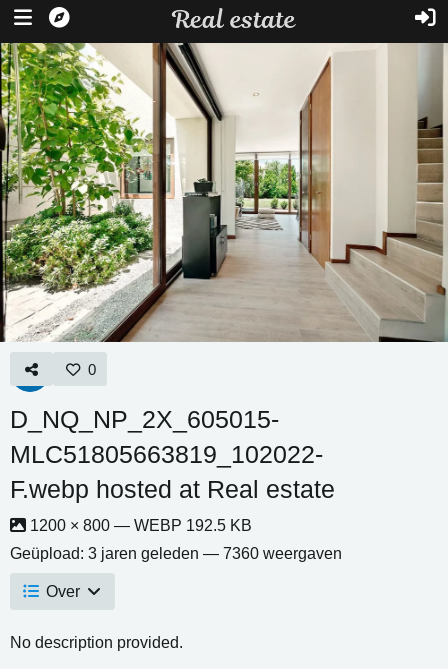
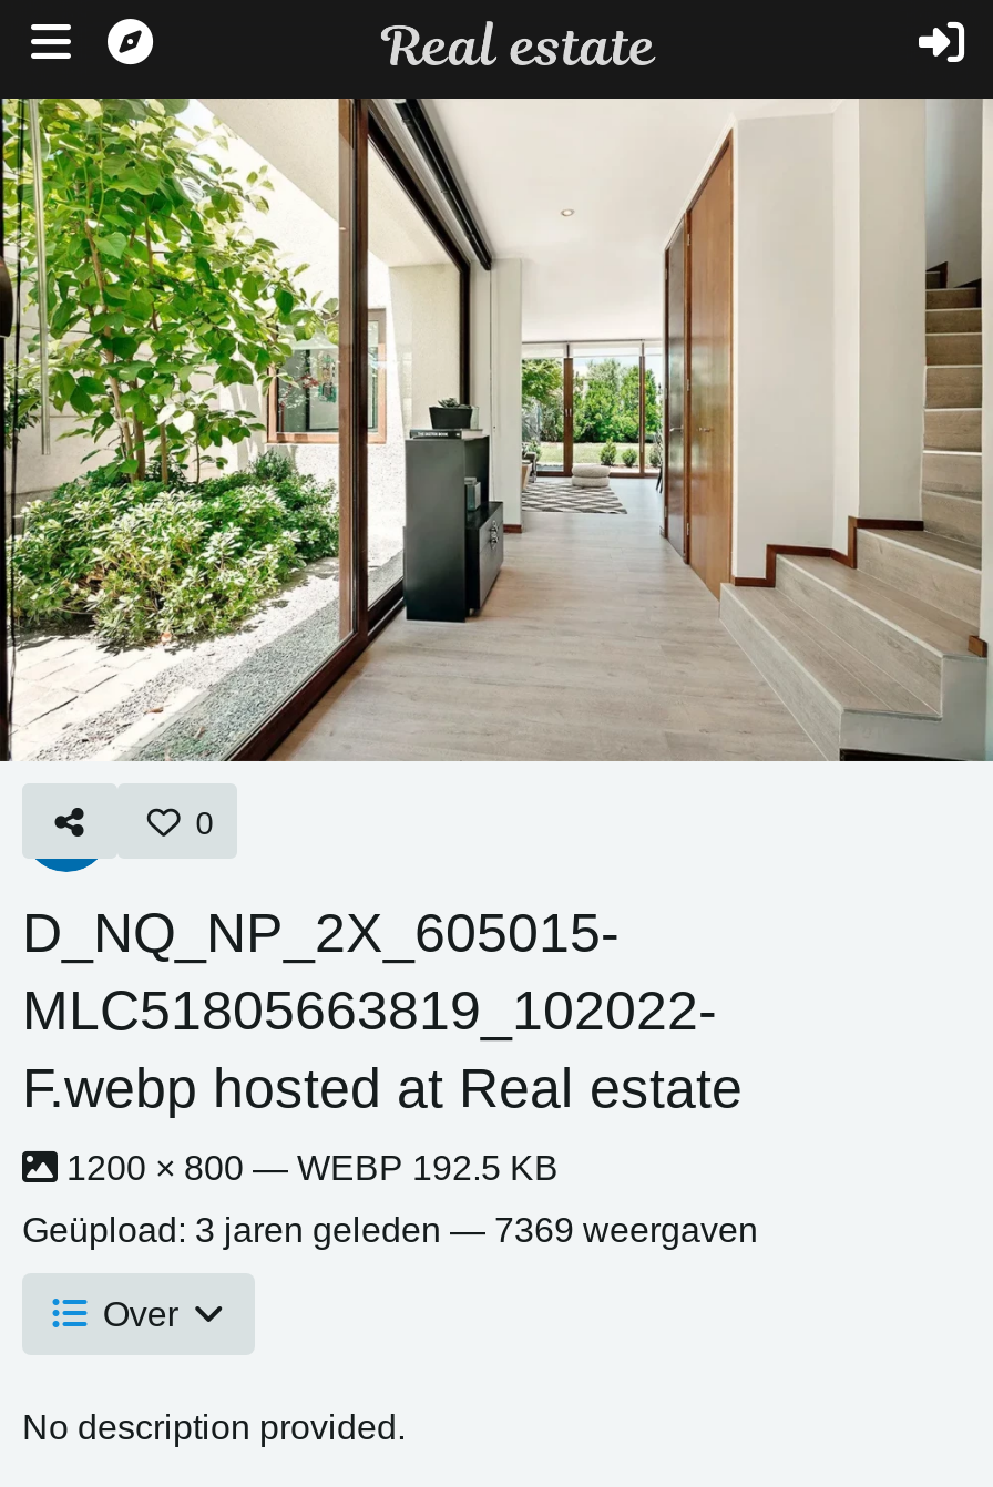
- Geüpload: 3 jaren geleden — 7360 weergaven
+ Geüpload: 3 jaren geleden — 7369 weergaven
